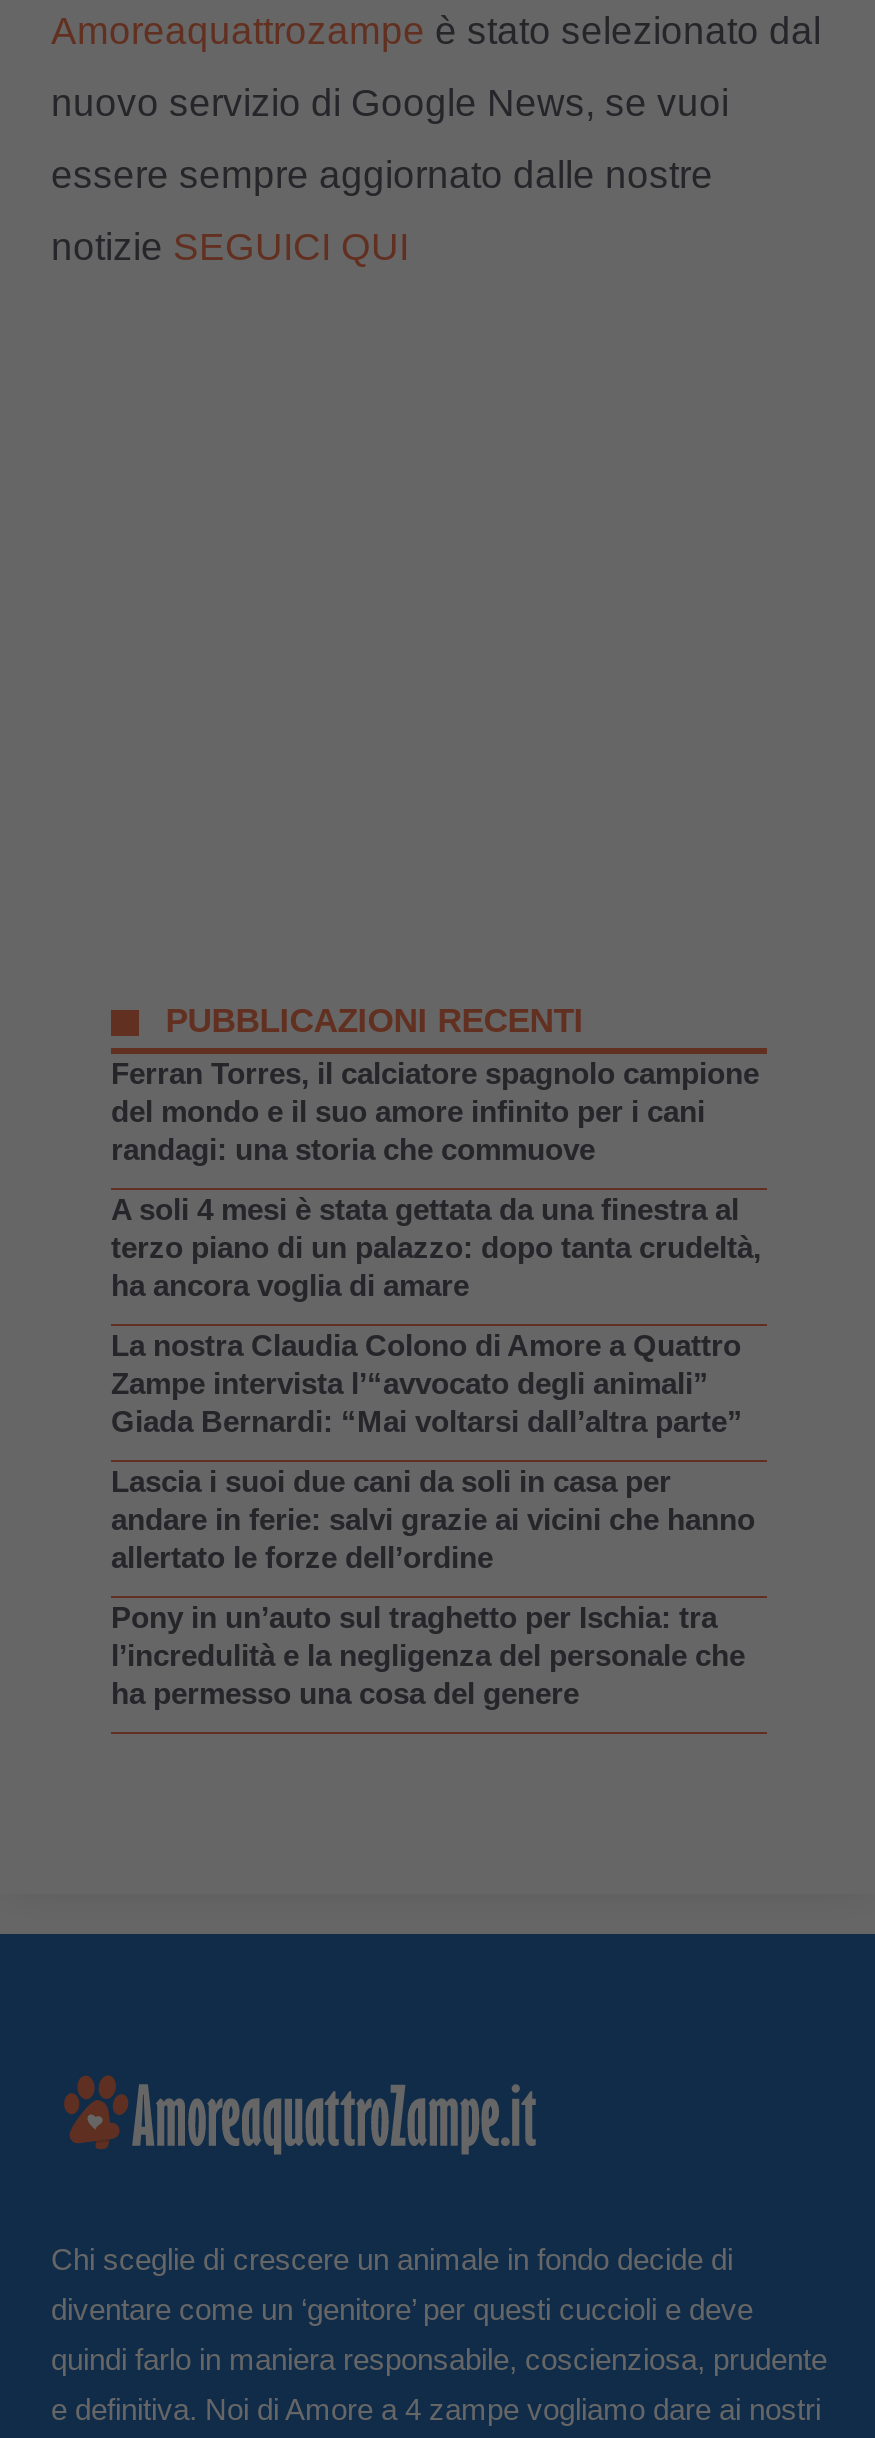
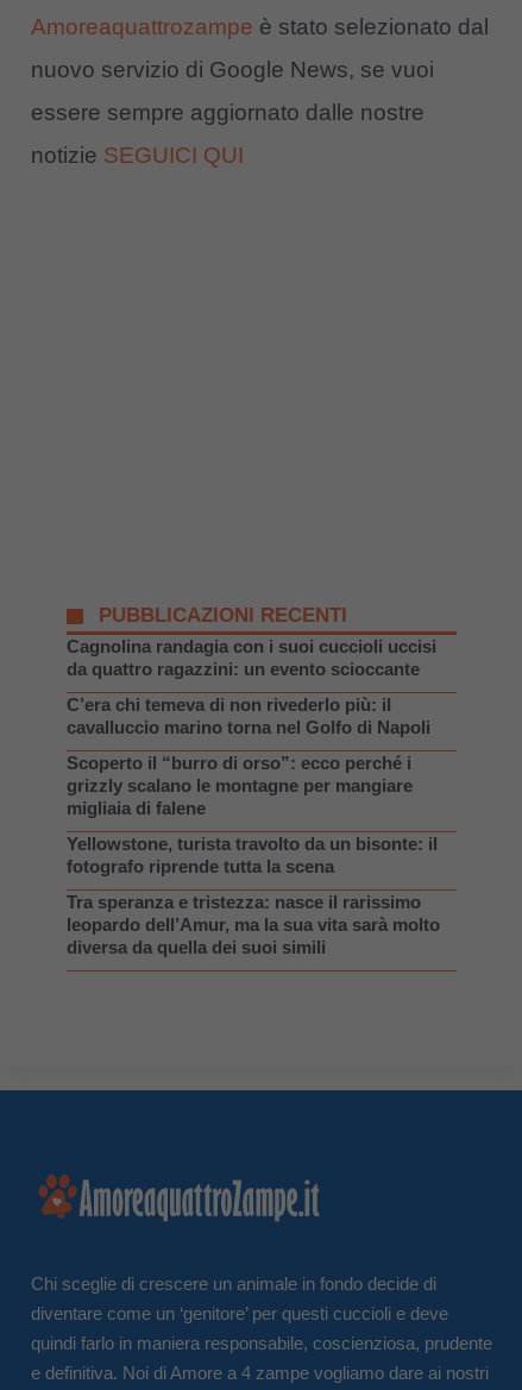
- Ferran Torres, il calciatore spagnolo campione
- del mondo e il suo amore infinito per i cani
- randagi: una storia che commuove
+ Cagnolina randagia con i suoi cuccioli uccisi
+ da quattro ragazzini: un evento scioccante

- A soli 4 mesi è stata gettata da una finestra al
- terzo piano di un palazzo: dopo tanta crudeltà,
- ha ancora voglia di amare
+ C’era chi temeva di non rivederlo più: il
+ cavalluccio marino torna nel Golfo di Napoli

- La nostra Claudia Colono di Amore a Quattro
- Zampe intervista l’“avvocato degli animali”
- Giada Bernardi: “Mai voltarsi dall’altra parte”
+ Scoperto il “burro di orso”: ecco perché i
+ grizzly scalano le montagne per mangiare
+ migliaia di falene

- Lascia i suoi due cani da soli in casa per
- andare in ferie: salvi grazie ai vicini che hanno
- allertato le forze dell’ordine
+ Yellowstone, turista travolto da un bisonte: il
+ fotografo riprende tutta la scena

- Pony in un’auto sul traghetto per Ischia: tra
- l’incredulità e la negligenza del personale che
- ha permesso una cosa del genere
+ Tra speranza e tristezza: nasce il rarissimo
+ leopardo dell’Amur, ma la sua vita sarà molto
+ diversa da quella dei suoi simili
